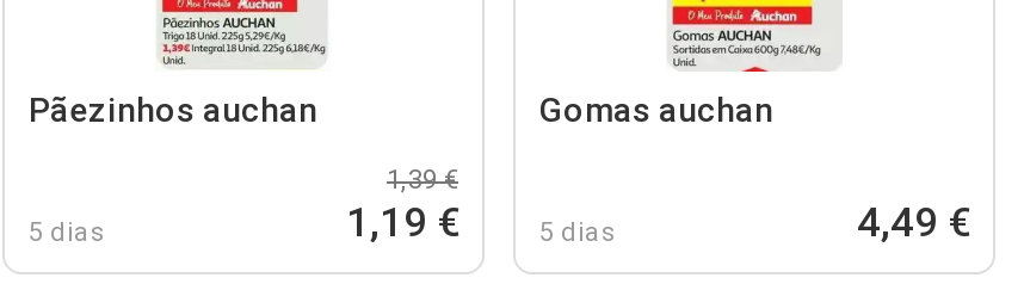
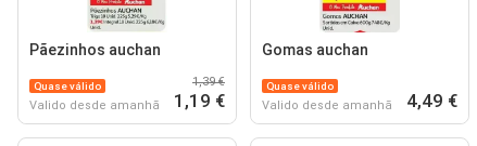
- 5 dias
+ Quase válido
+ Valido desde amanhã

- 5 dias
+ Quase válido
+ Valido desde amanhã
